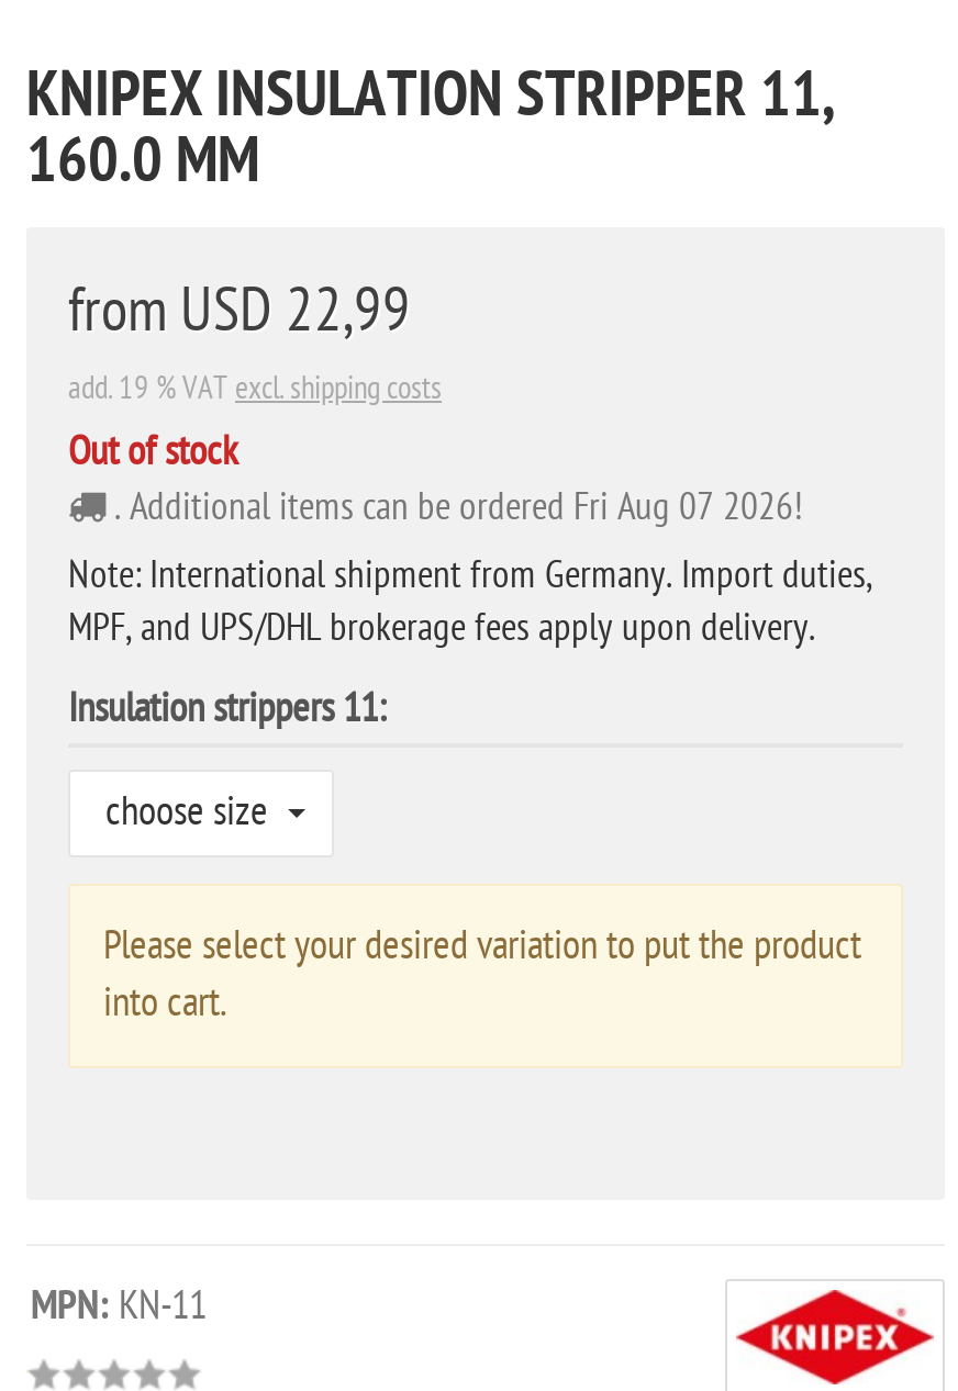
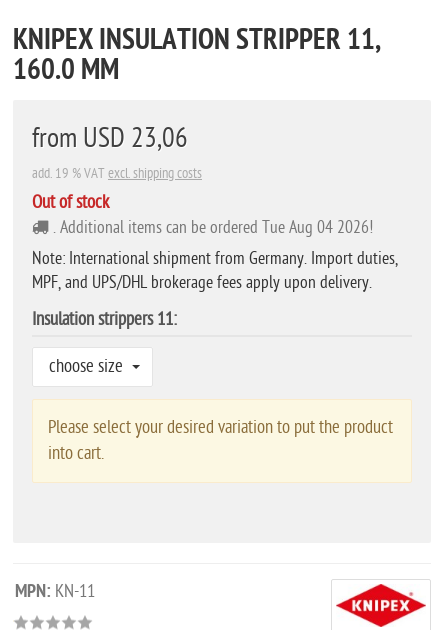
- from USD 22,99
+ from USD 23,06

- . Additional items can be ordered Fri Aug 07 2026!
+ . Additional items can be ordered Tue Aug 04 2026!
